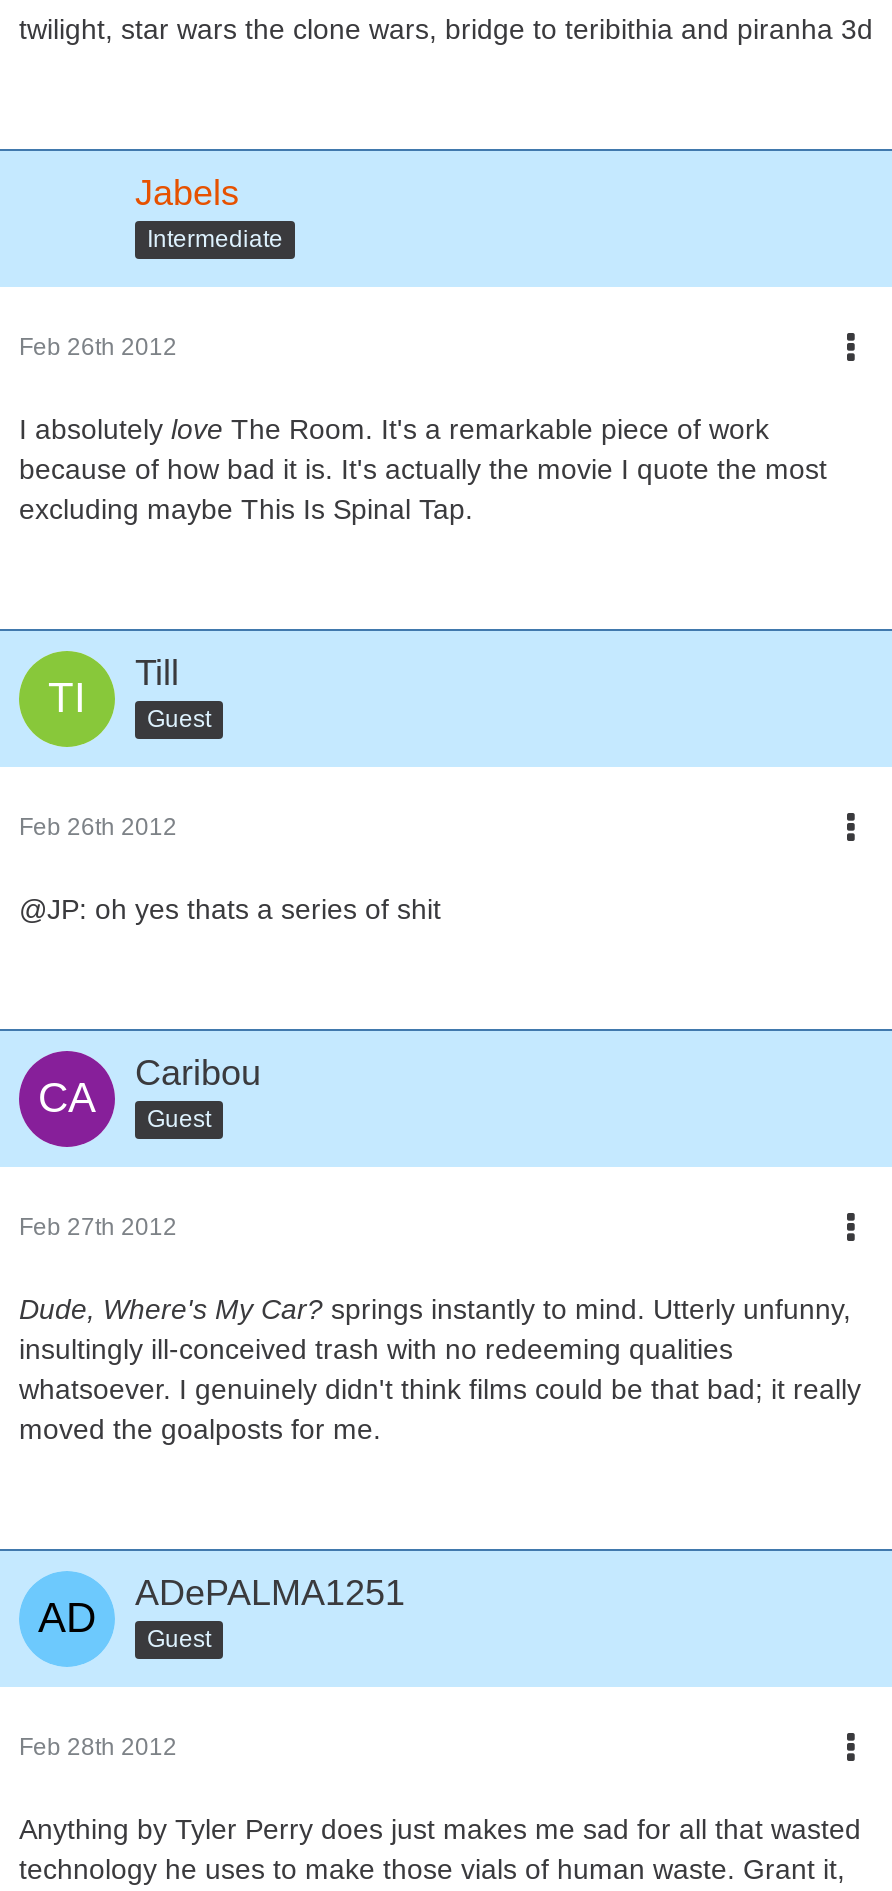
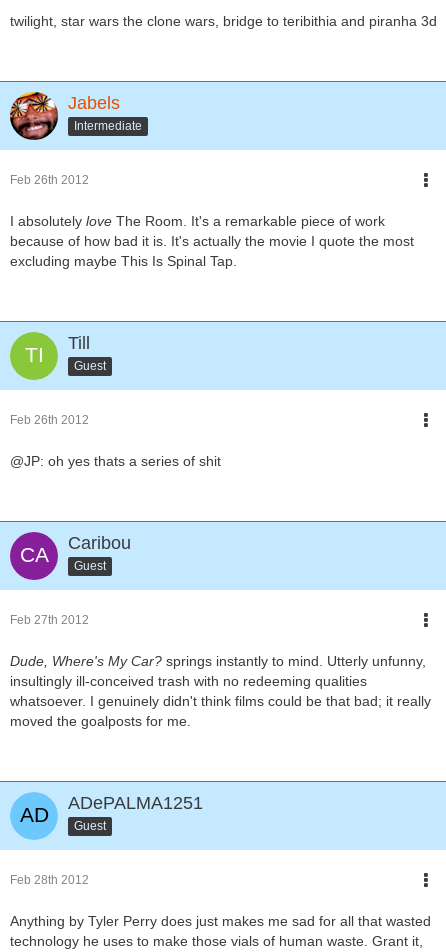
+ [image]
